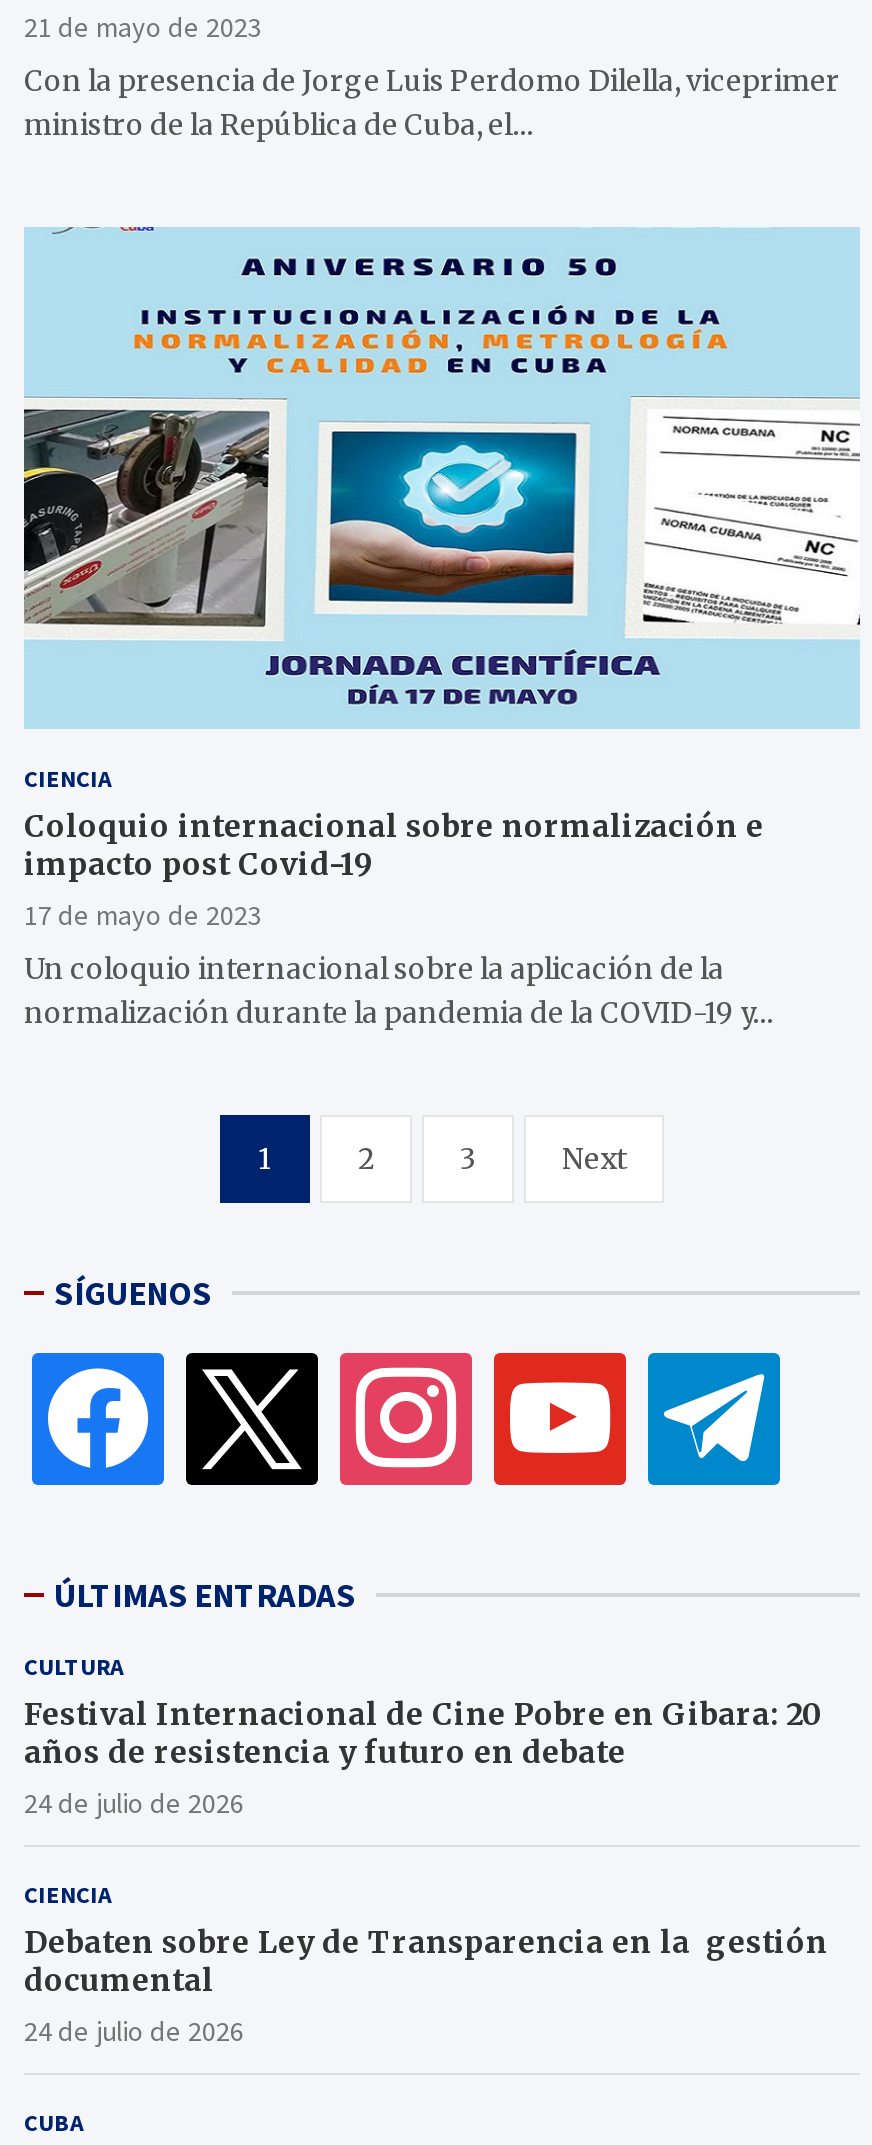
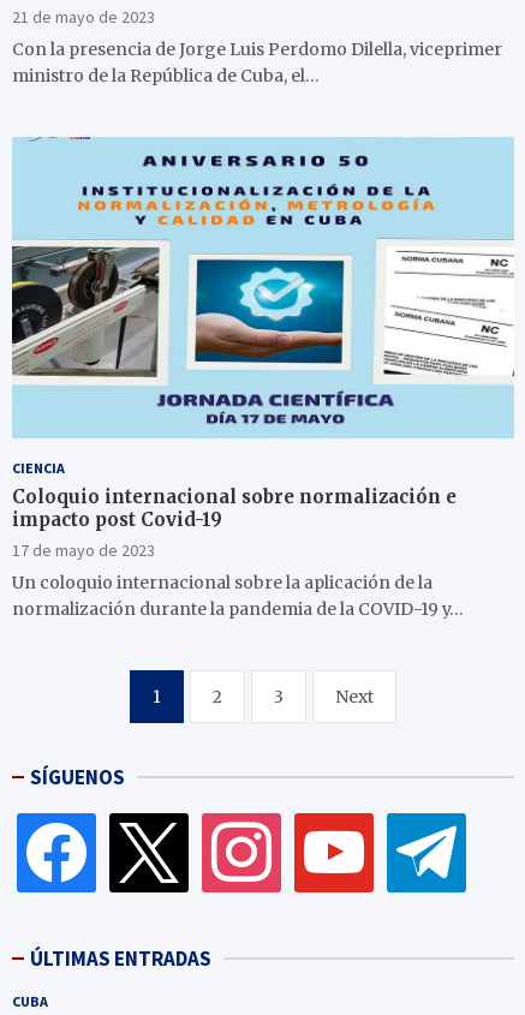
- CULTURA
- Festival Internacional de Cine Pobre en Gibara: 20
- años de resistencia y futuro en debate
- 24 de julio de 2026
- CIENCIA
- Debaten sobre Ley de Transparencia en la gestión
- documental
- 24 de julio de 2026
